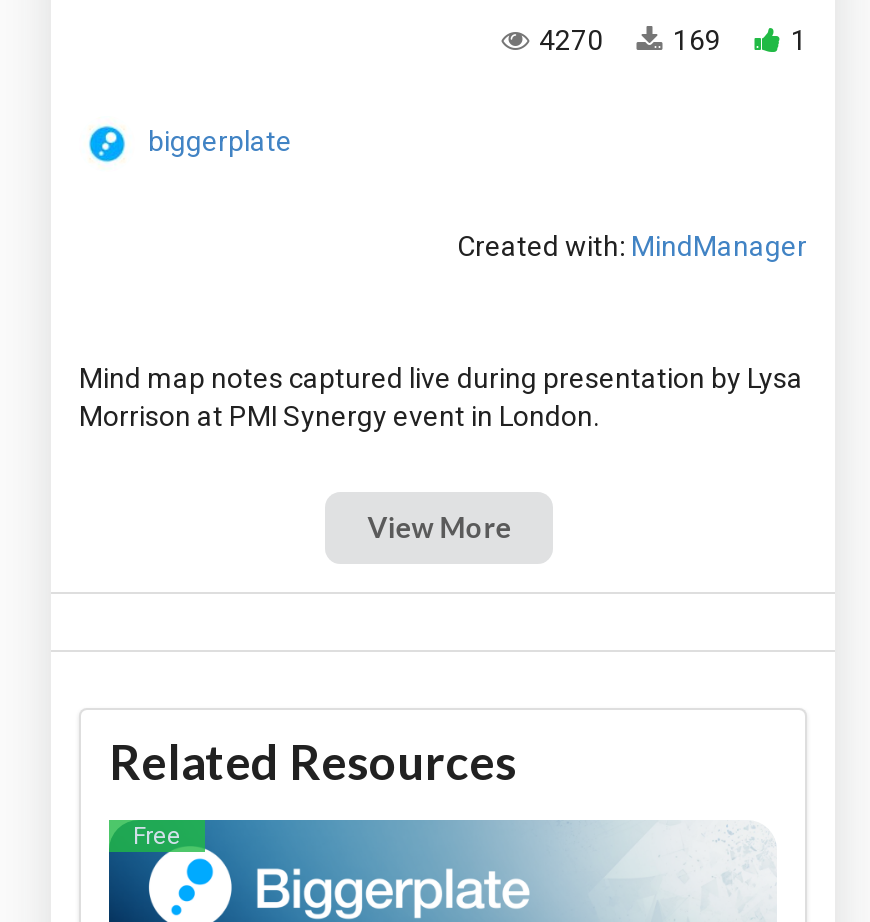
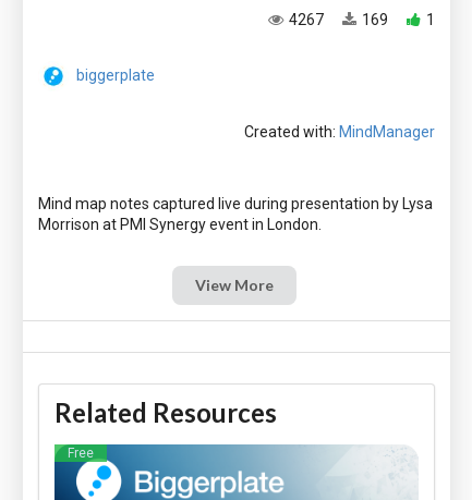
- 4270
+ 4267
